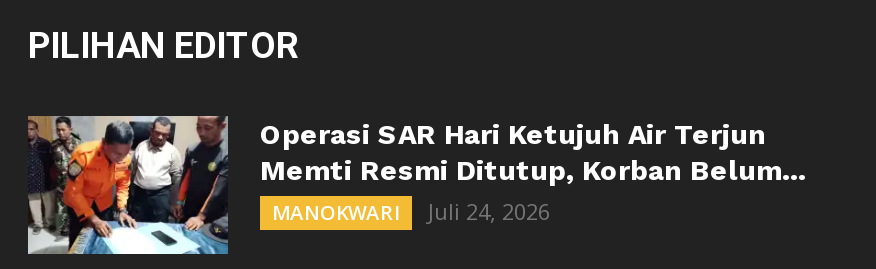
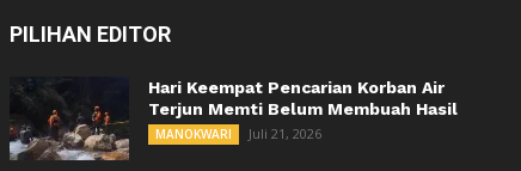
- [image]
- Operasi SAR Hari Ketujuh Air Terjun
- Memti Resmi Ditutup, Korban Belum...
+ [image]
+ Hari Keempat Pencarian Korban Air
+ Terjun Memti Belum Membuah Hasil

- MANOKWARI Juli 24, 2026
+ MANOKWARI Juli 21, 2026
